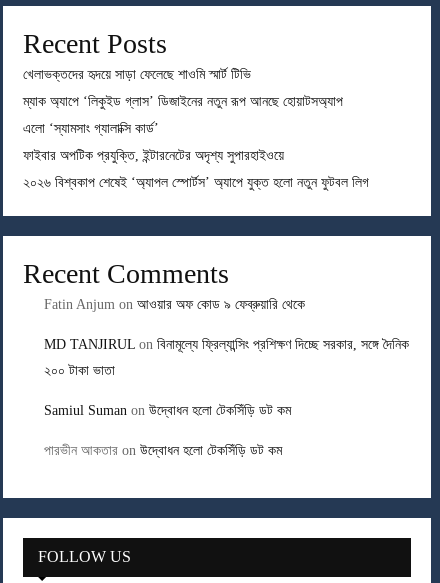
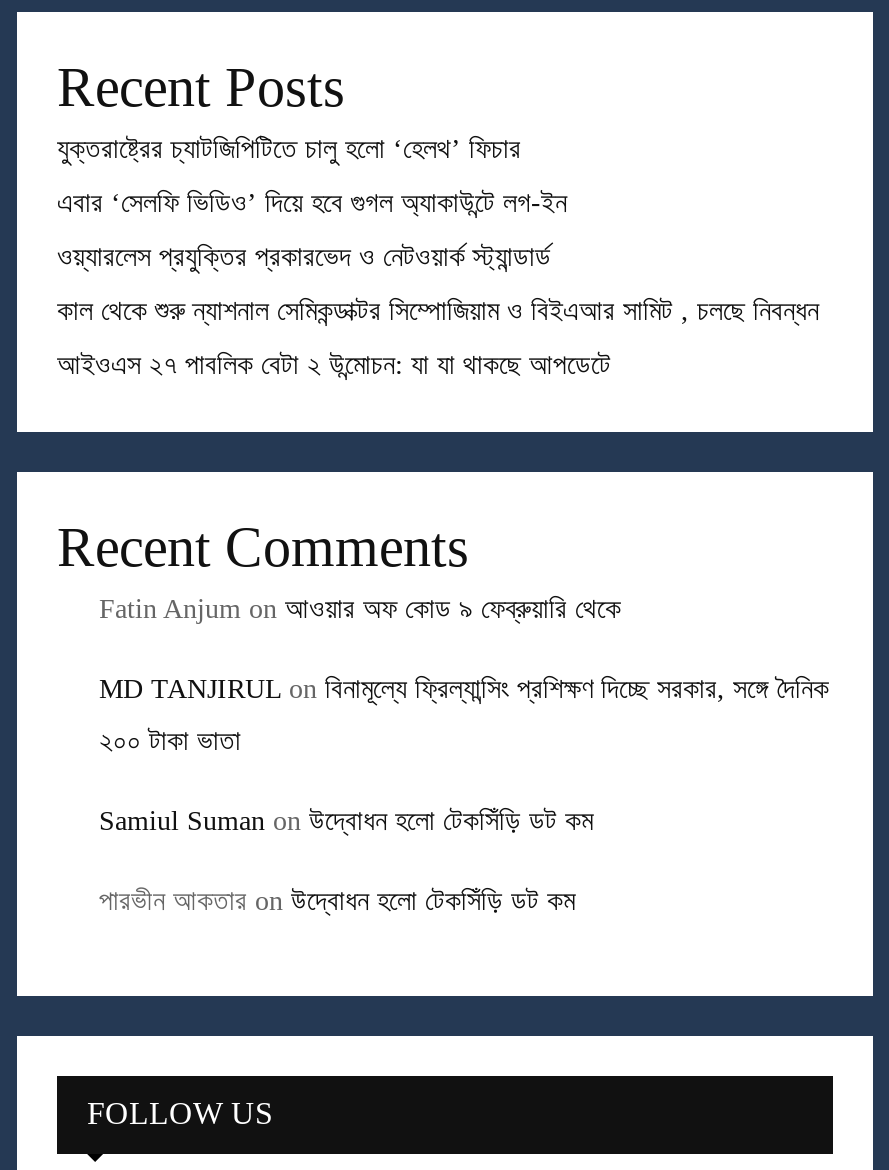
- খেলাভক্তদের হৃদয়ে সাড়া ফেলেছে শাওমি স্মার্ট টিভি
+ যুক্তরাষ্ট্রের চ্যাটজিপিটিতে চালু হলো ‘হেলথ’ ফিচার

- ম্যাক অ্যাপে ‘লিকুইড গ্লাস’ ডিজাইনের নতুন রূপ আনছে হোয়াটসঅ্যাপ
+ এবার ‘সেলফি ভিডিও’ দিয়ে হবে গুগল অ্যাকাউন্টে লগ-ইন

- এলো ‘স্যামসাং গ্যালাক্সি কার্ড’
+ ওয়্যারলেস প্রযুক্তির প্রকারভেদ ও নেটওয়ার্ক স্ট্যান্ডার্ড

- ফাইবার অপটিক প্রযুক্তি, ইন্টারনেটের অদৃশ্য সুপারহাইওয়ে
+ কাল থেকে শুরু ন্যাশনাল সেমিকন্ডাক্টর সিম্পোজিয়াম ও বিইএআর সামিট , চলছে নিবন্ধন

- ২০২৬ বিশ্বকাপ শেষেই ‘অ্যাপল স্পোর্টস’ অ্যাপে যুক্ত হলো নতুন ফুটবল লিগ
+ আইওএস ২৭ পাবলিক বেটা ২ উন্মোচন: যা যা থাকছে আপডেটে
